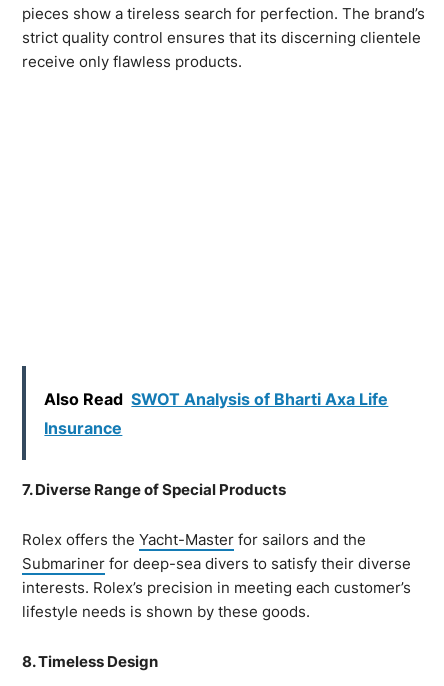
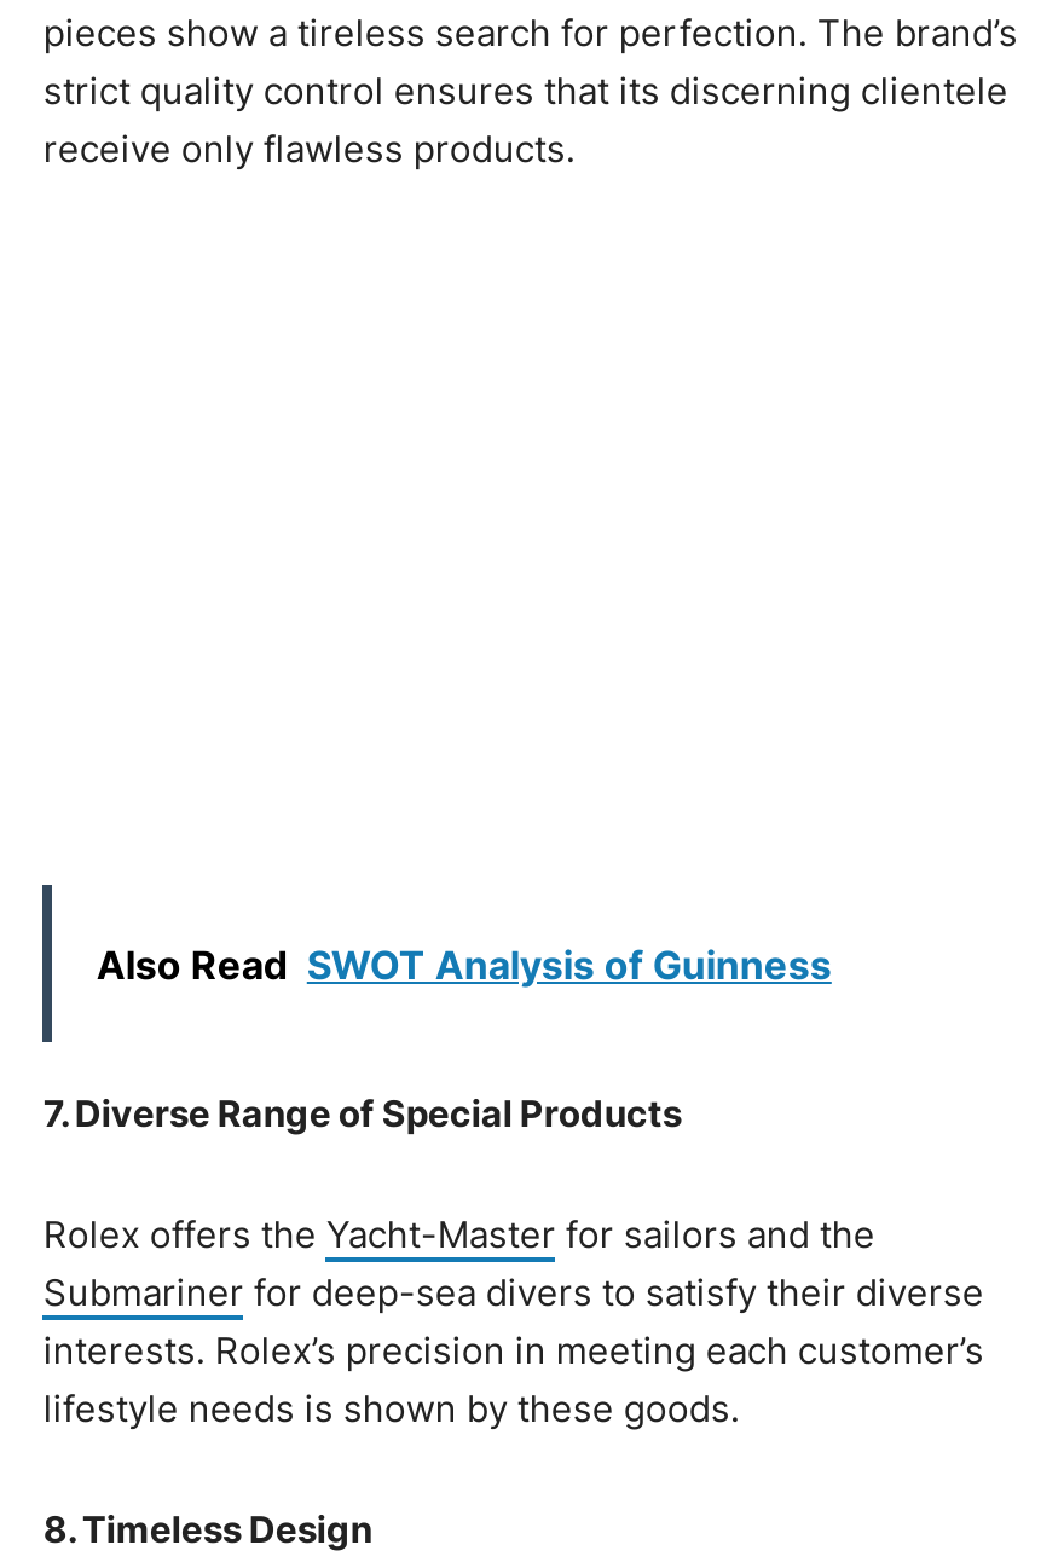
- Also Read SWOT Analysis of Bharti Axa Life
- Insurance
+ Also Read SWOT Analysis of Guinness
